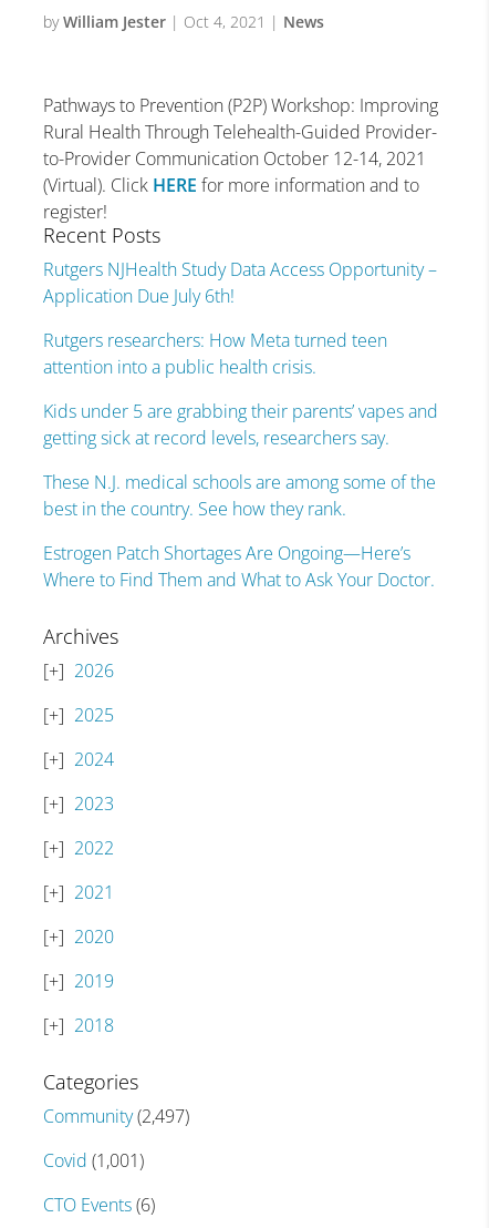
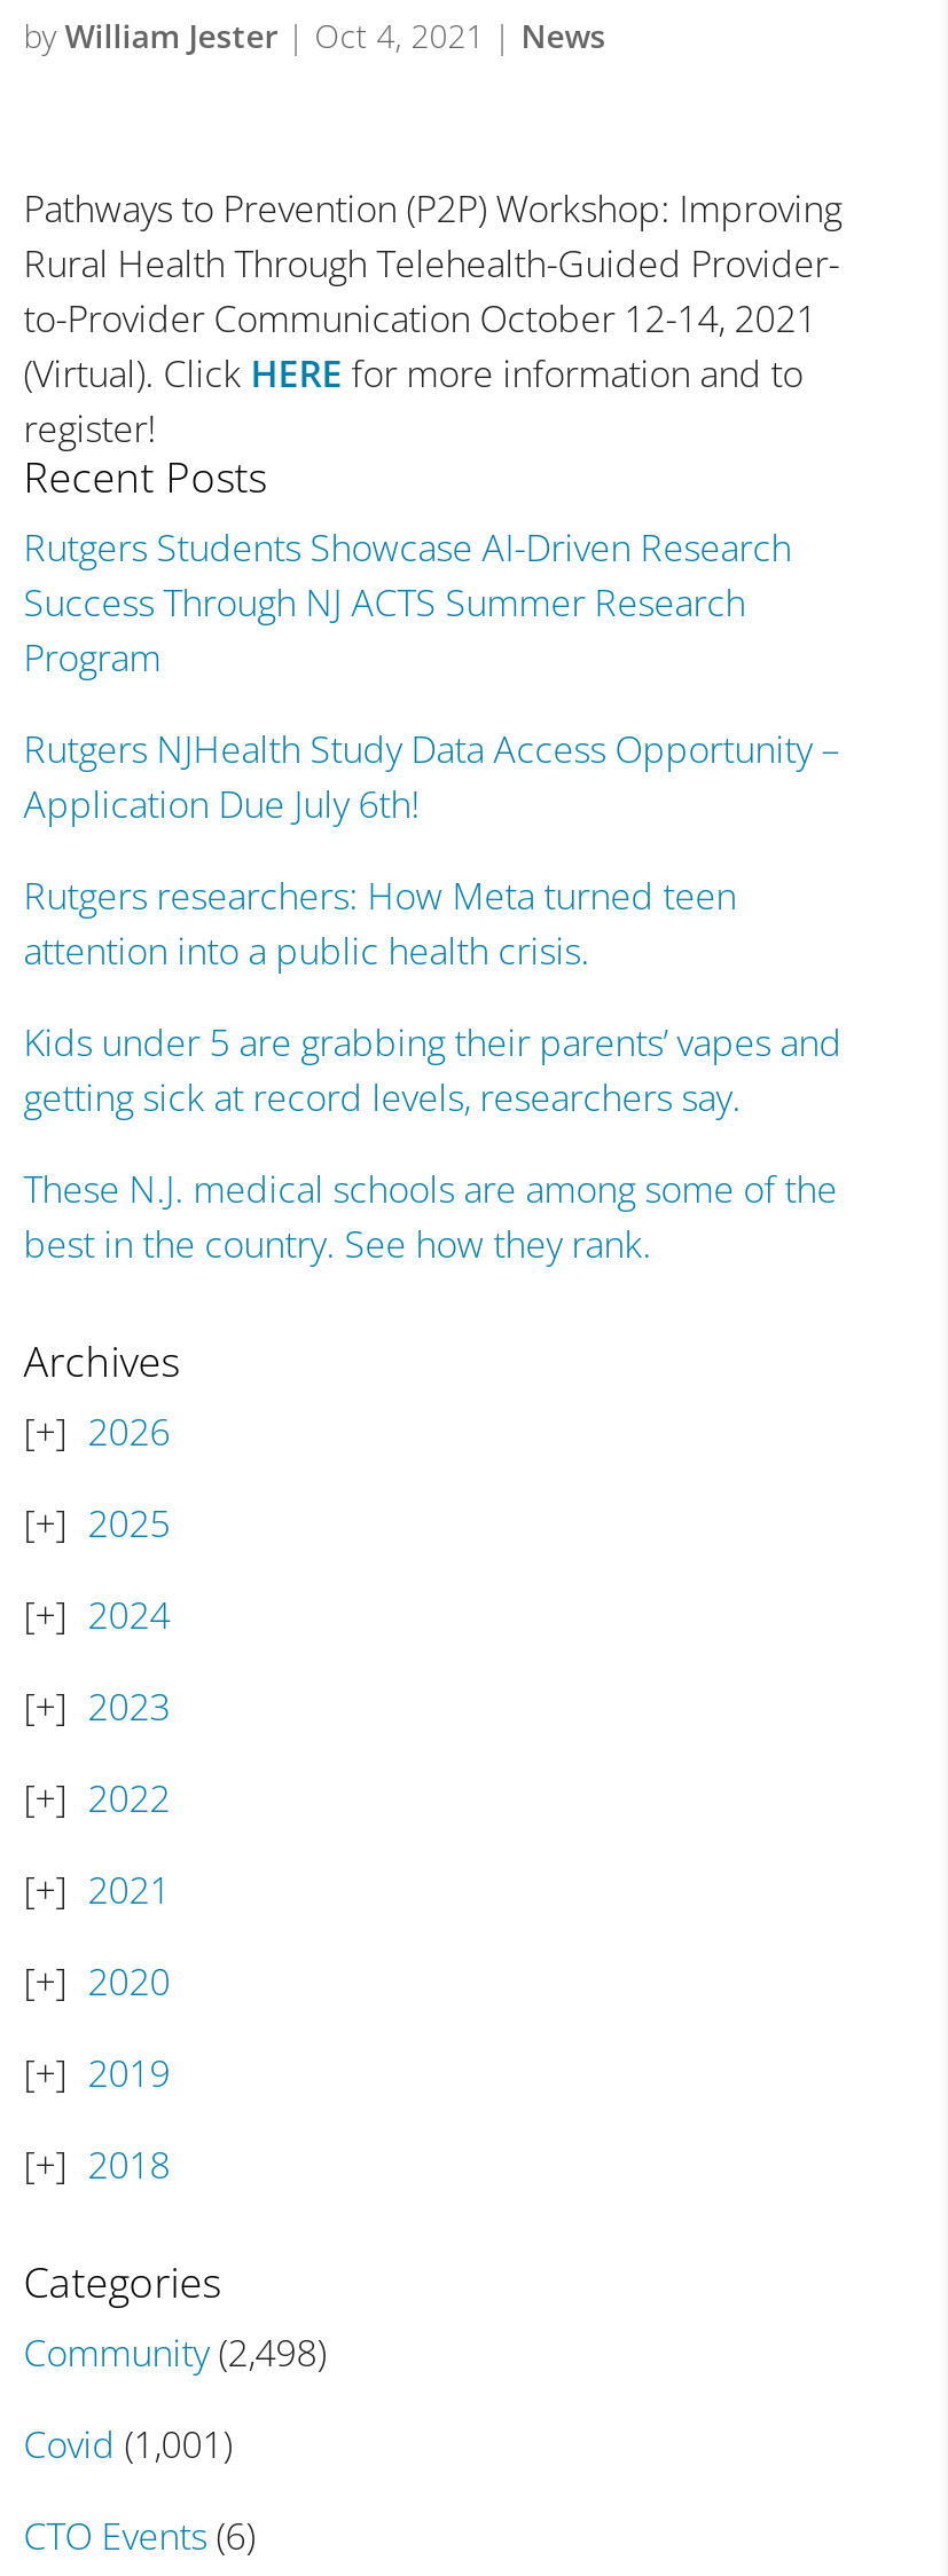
+ Rutgers Students Showcase AI-Driven Research
+ Success Through NJ ACTS Summer Research
+ Program

moved down: Rutgers NJHealth Study Data Access Opportunity – | Application Due July 6th! | Rutgers researchers: How Meta turned teen | attention into a public health crisis. | Kids under 5 are grabbing their parents’ vapes and | getting sick at record levels, researchers say. | These N.J. medical schools are among some of the | best in the country. See how they rank.

- Estrogen Patch Shortages Are Ongoing—Here’s
- Where to Find Them and What to Ask Your Doctor.

- Community (2,497)
+ Community (2,498)
